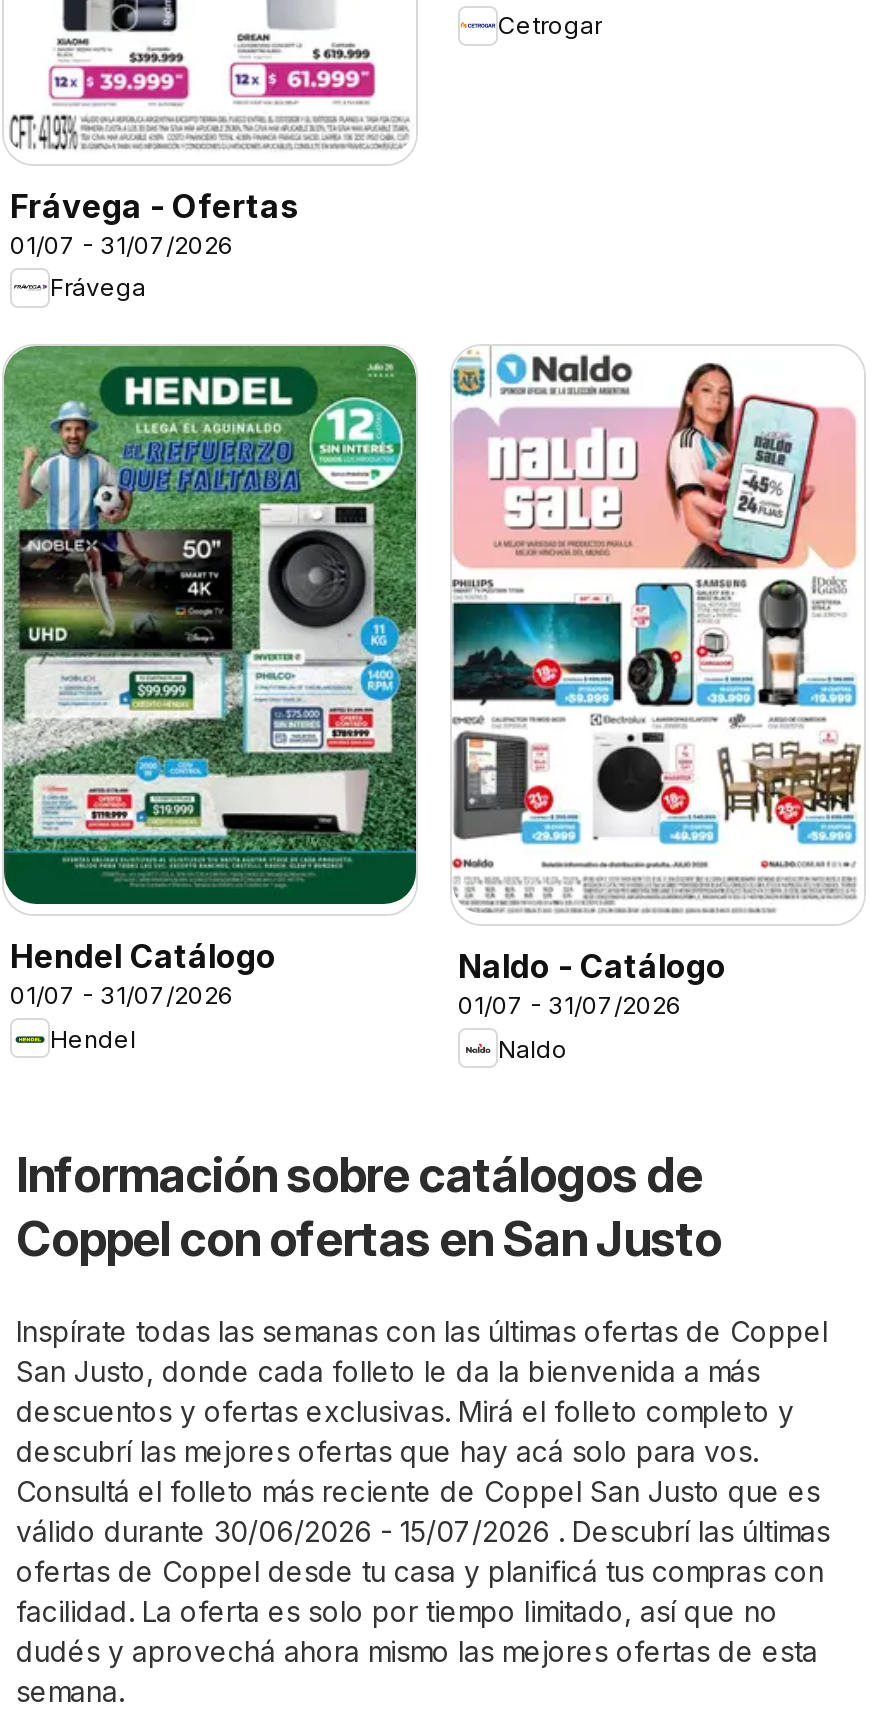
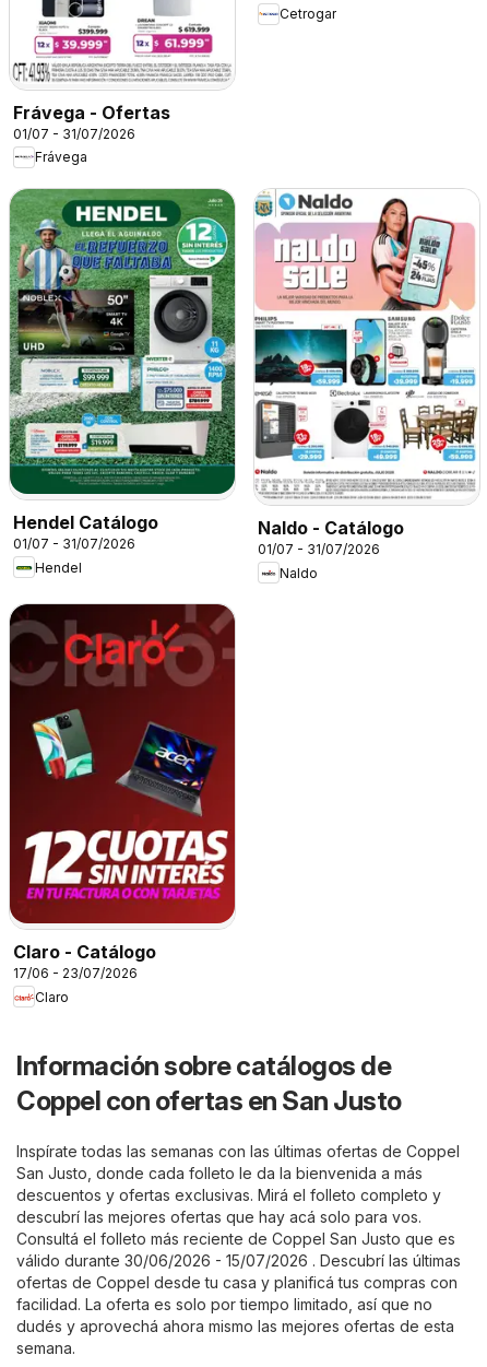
+ [image]
+ Claro - Catálogo
+ 17/06 - 23/07/2026
+ Claro
